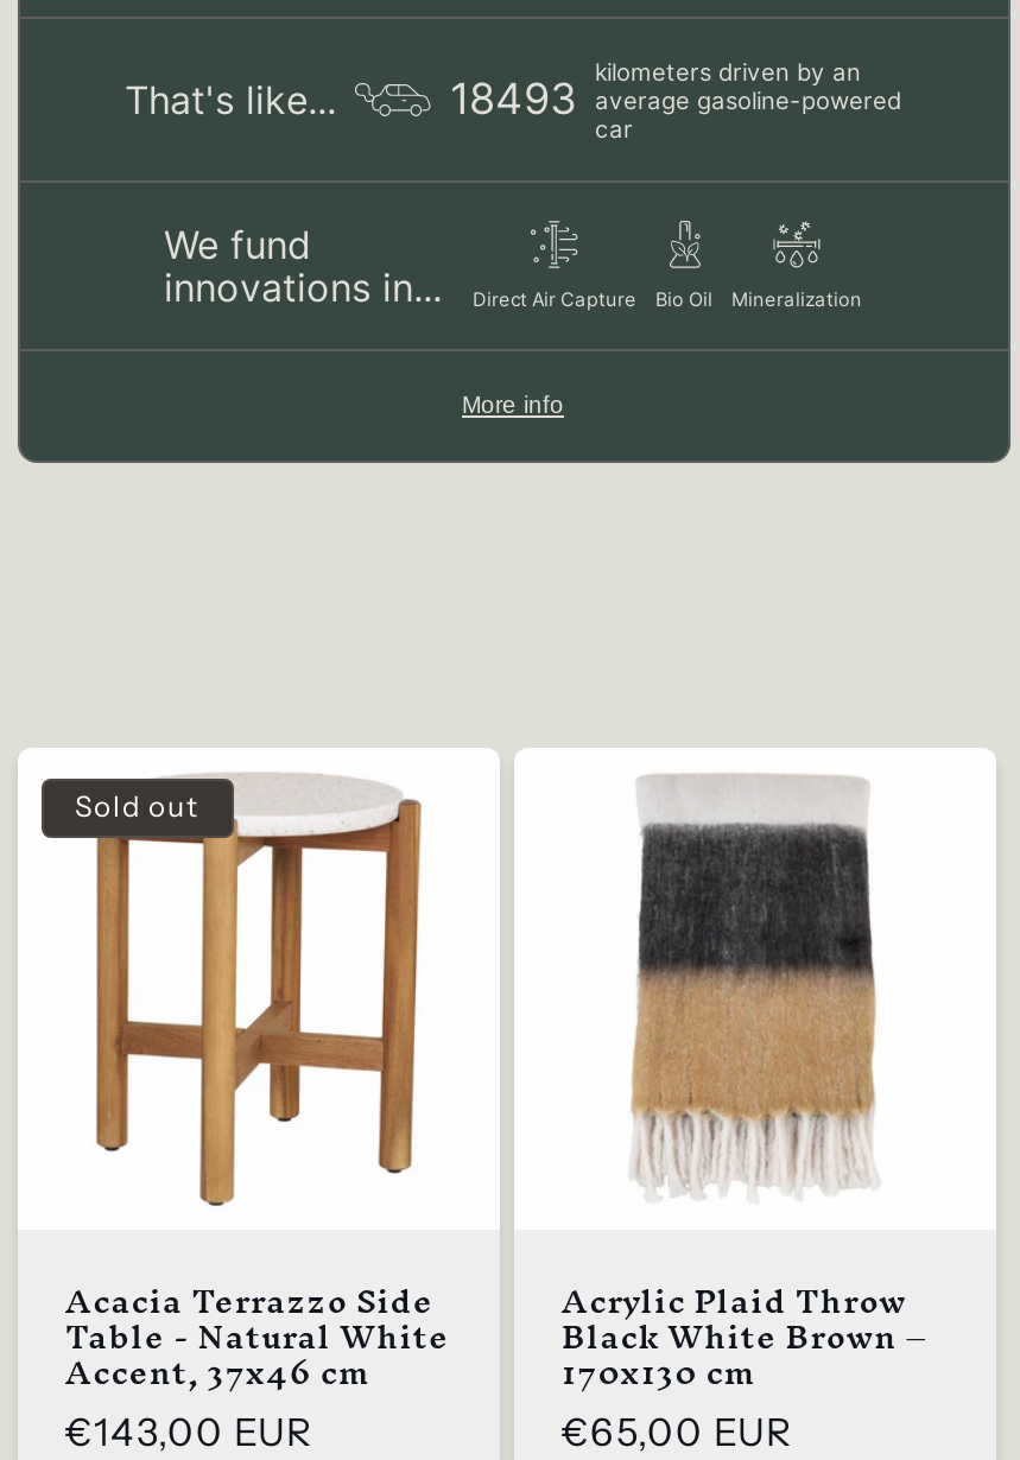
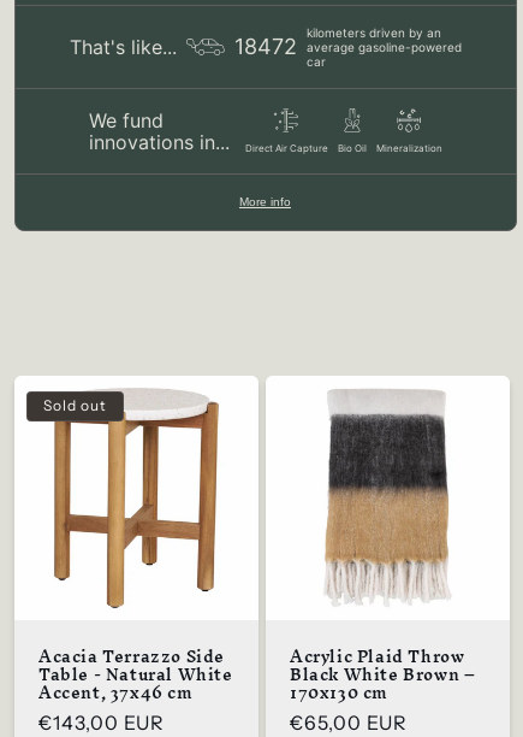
- 18493 average gasoline-powered
+ 18472 average gasoline-powered
